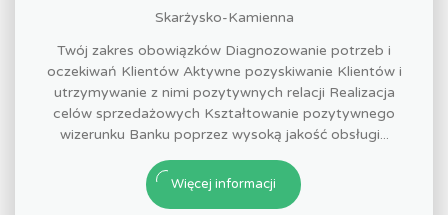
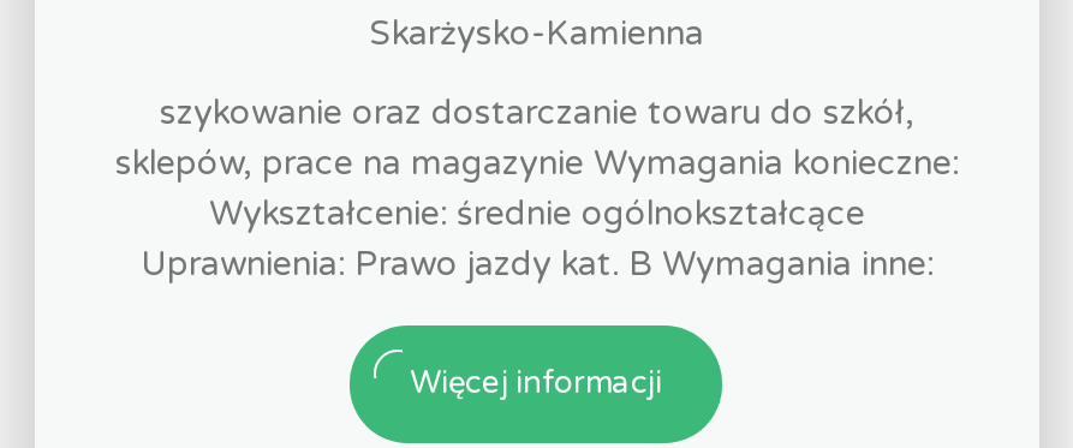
- Twój zakres obowiązków Diagnozowanie potrzeb i
- oczekiwań Klientów Aktywne pozyskiwanie Klientów i
- utrzymywanie z nimi pozytywnych relacji Realizacja
- celów sprzedażowych Kształtowanie pozytywnego
- wizerunku Banku poprzez wysoką jakość obsługi...
+ szykowanie oraz dostarczanie towaru do szkół,
+ sklepów, prace na magazynie Wymagania konieczne:
+ Wykształcenie: średnie ogólnokształcące
+ Uprawnienia: Prawo jazdy kat. B Wymagania inne:
